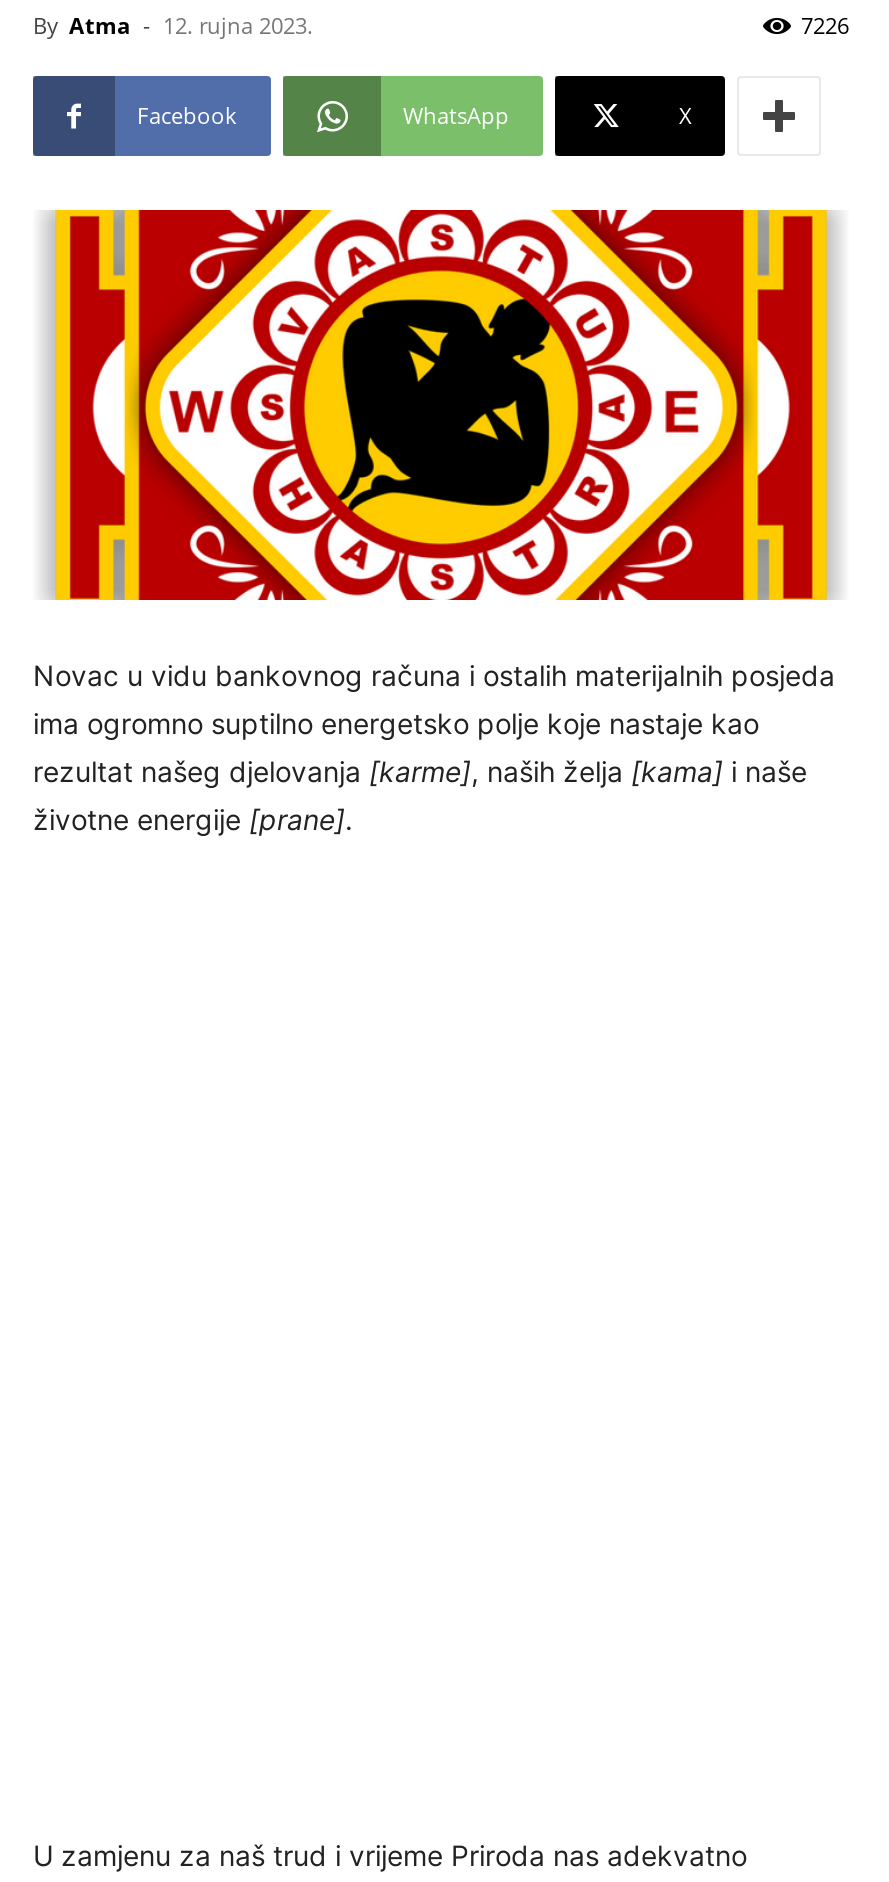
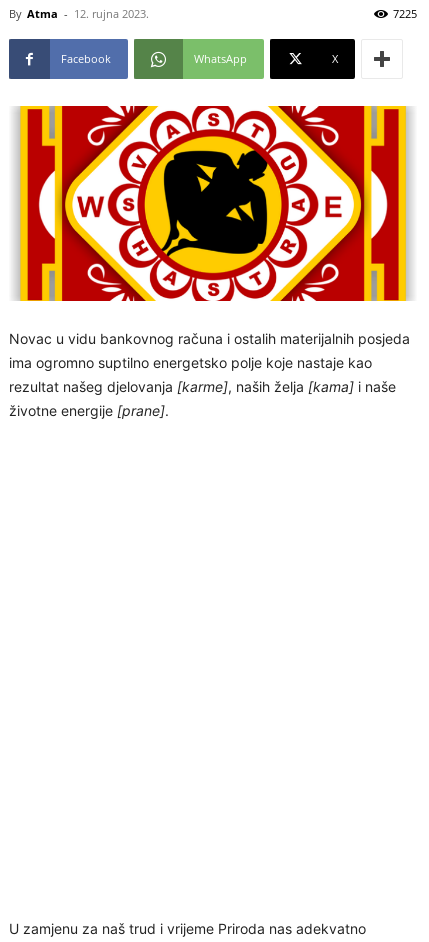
- 7226
+ 7225
